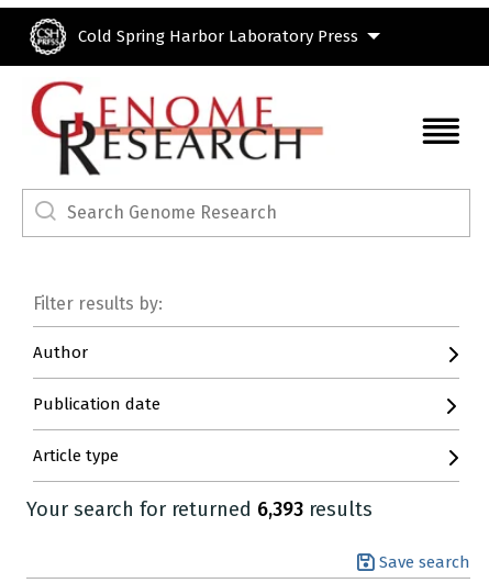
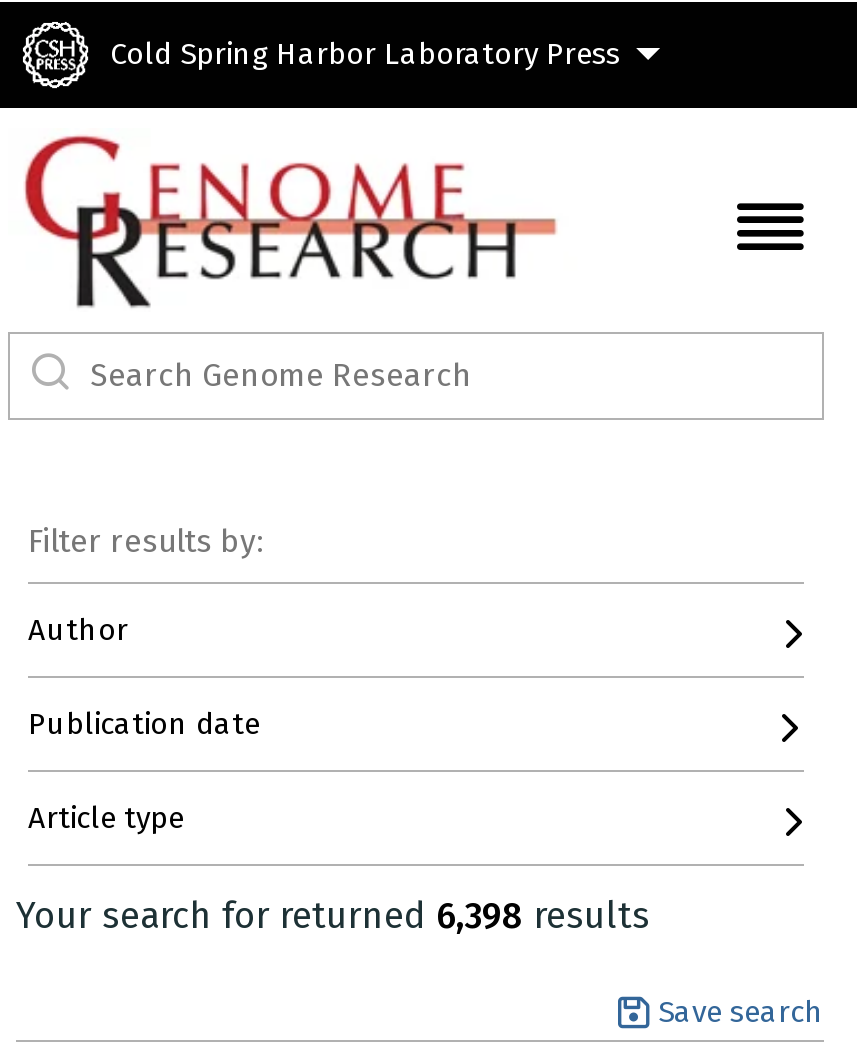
- Your search for returned 6,393 results
+ Your search for returned 6,398 results
